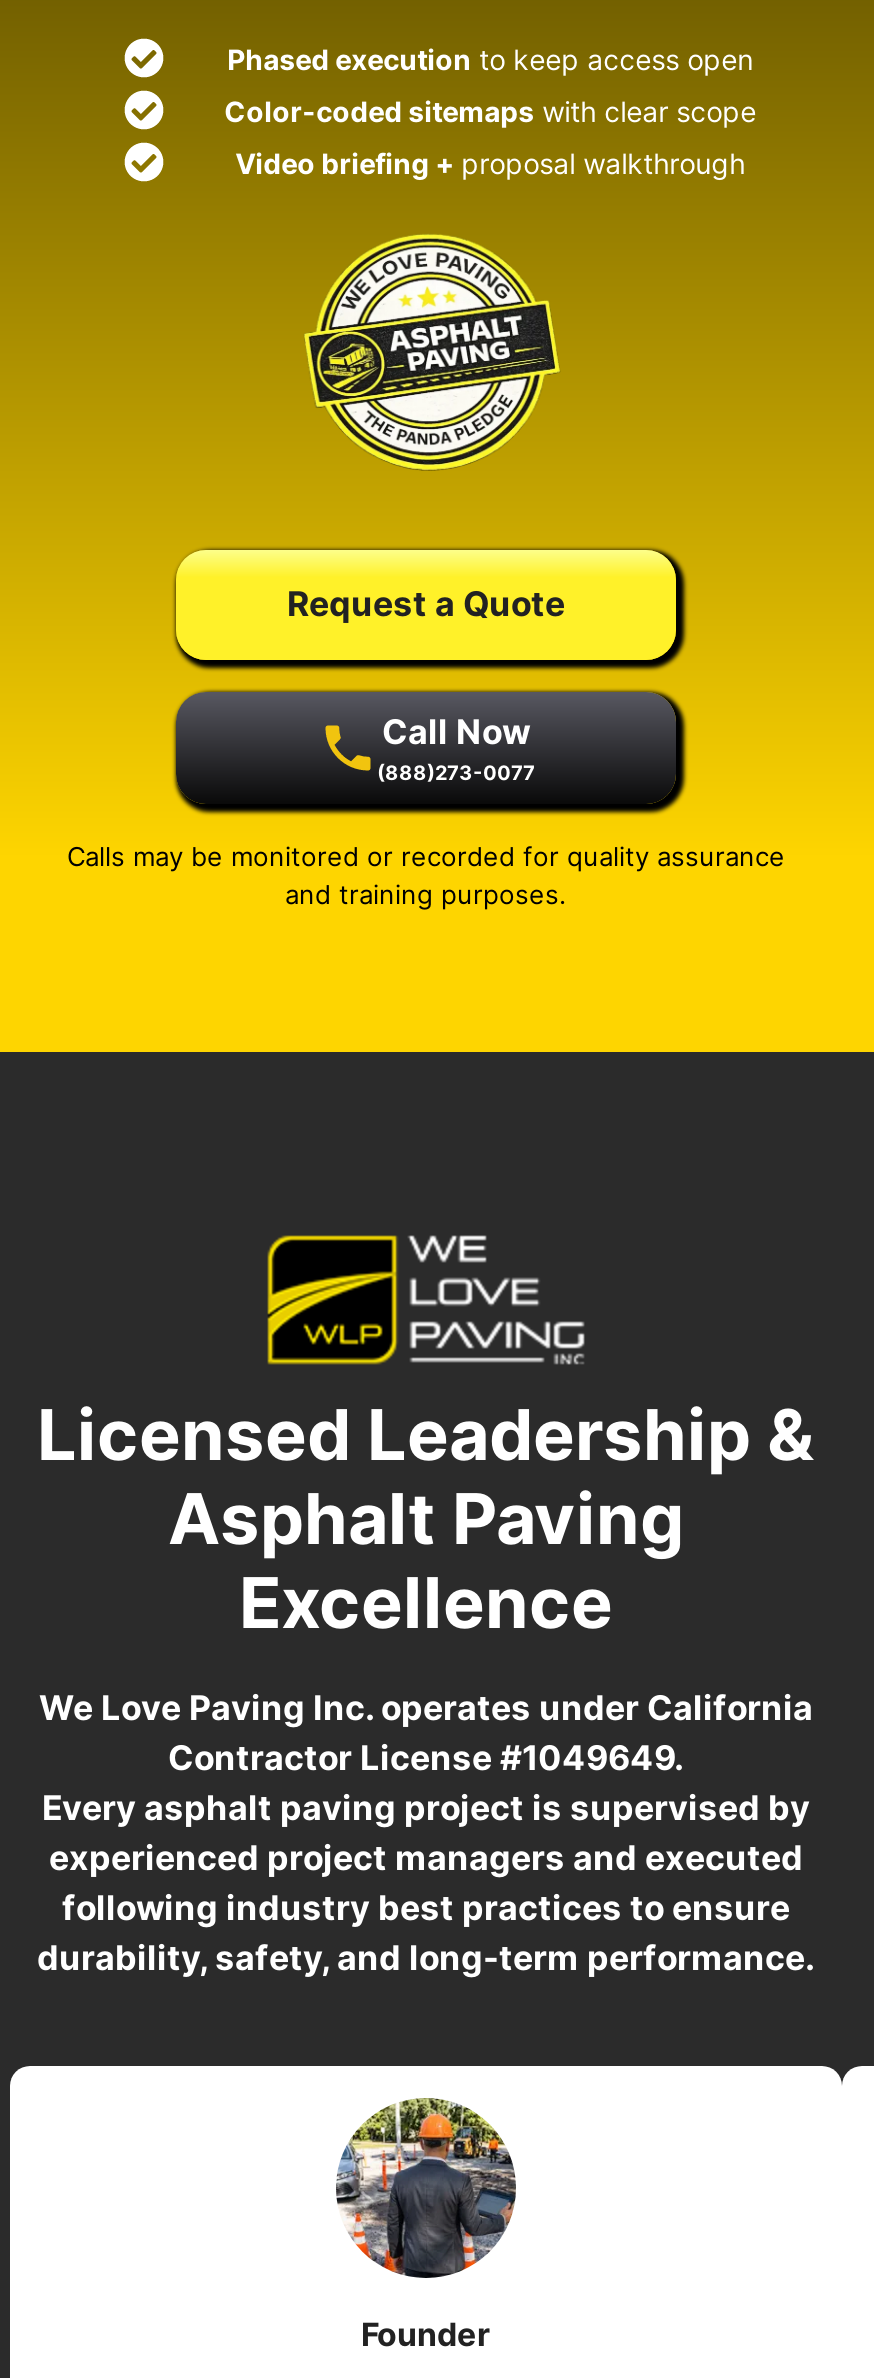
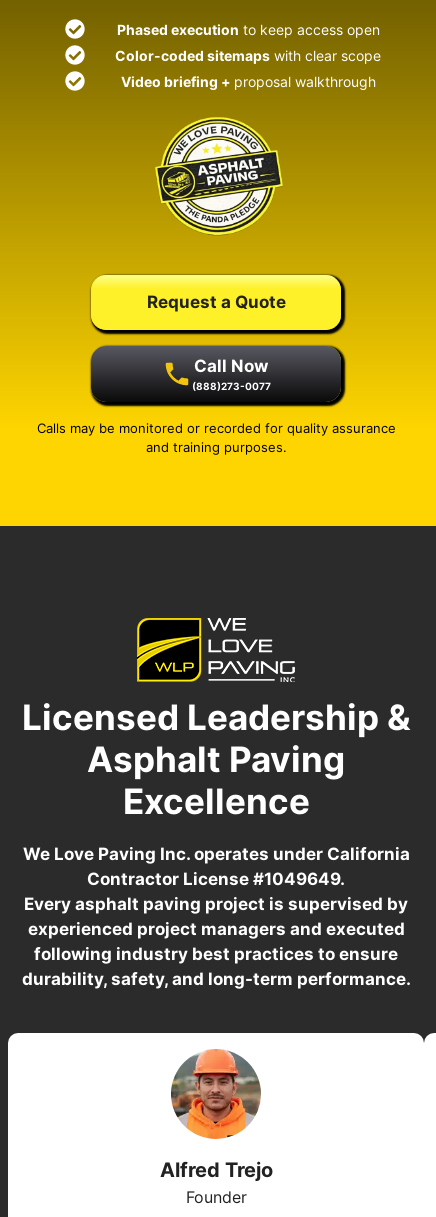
+ Alfred Trejo

- [image]
+ [image]
